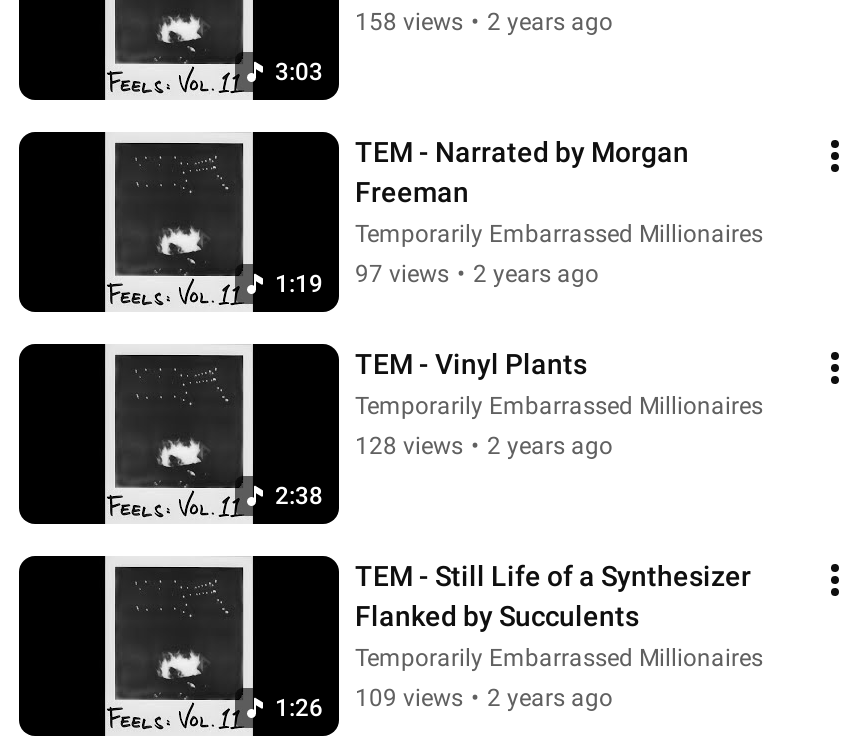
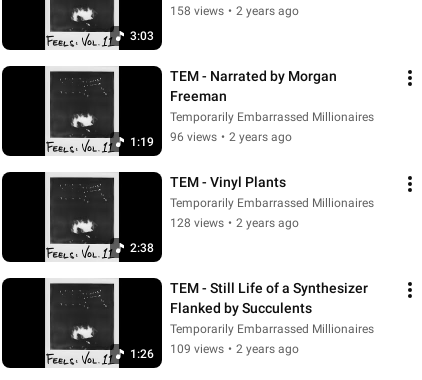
- 97 views • 2 years ago
+ 96 views • 2 years ago
